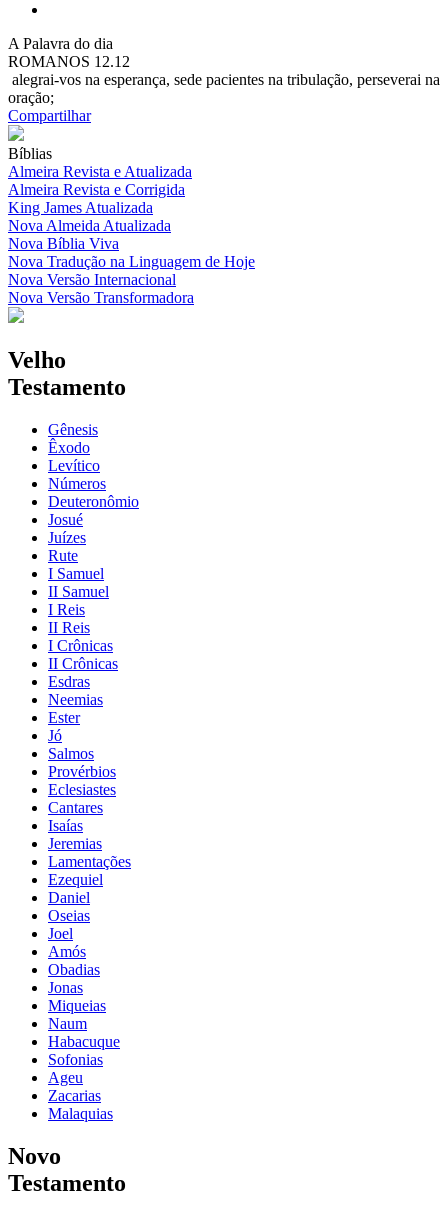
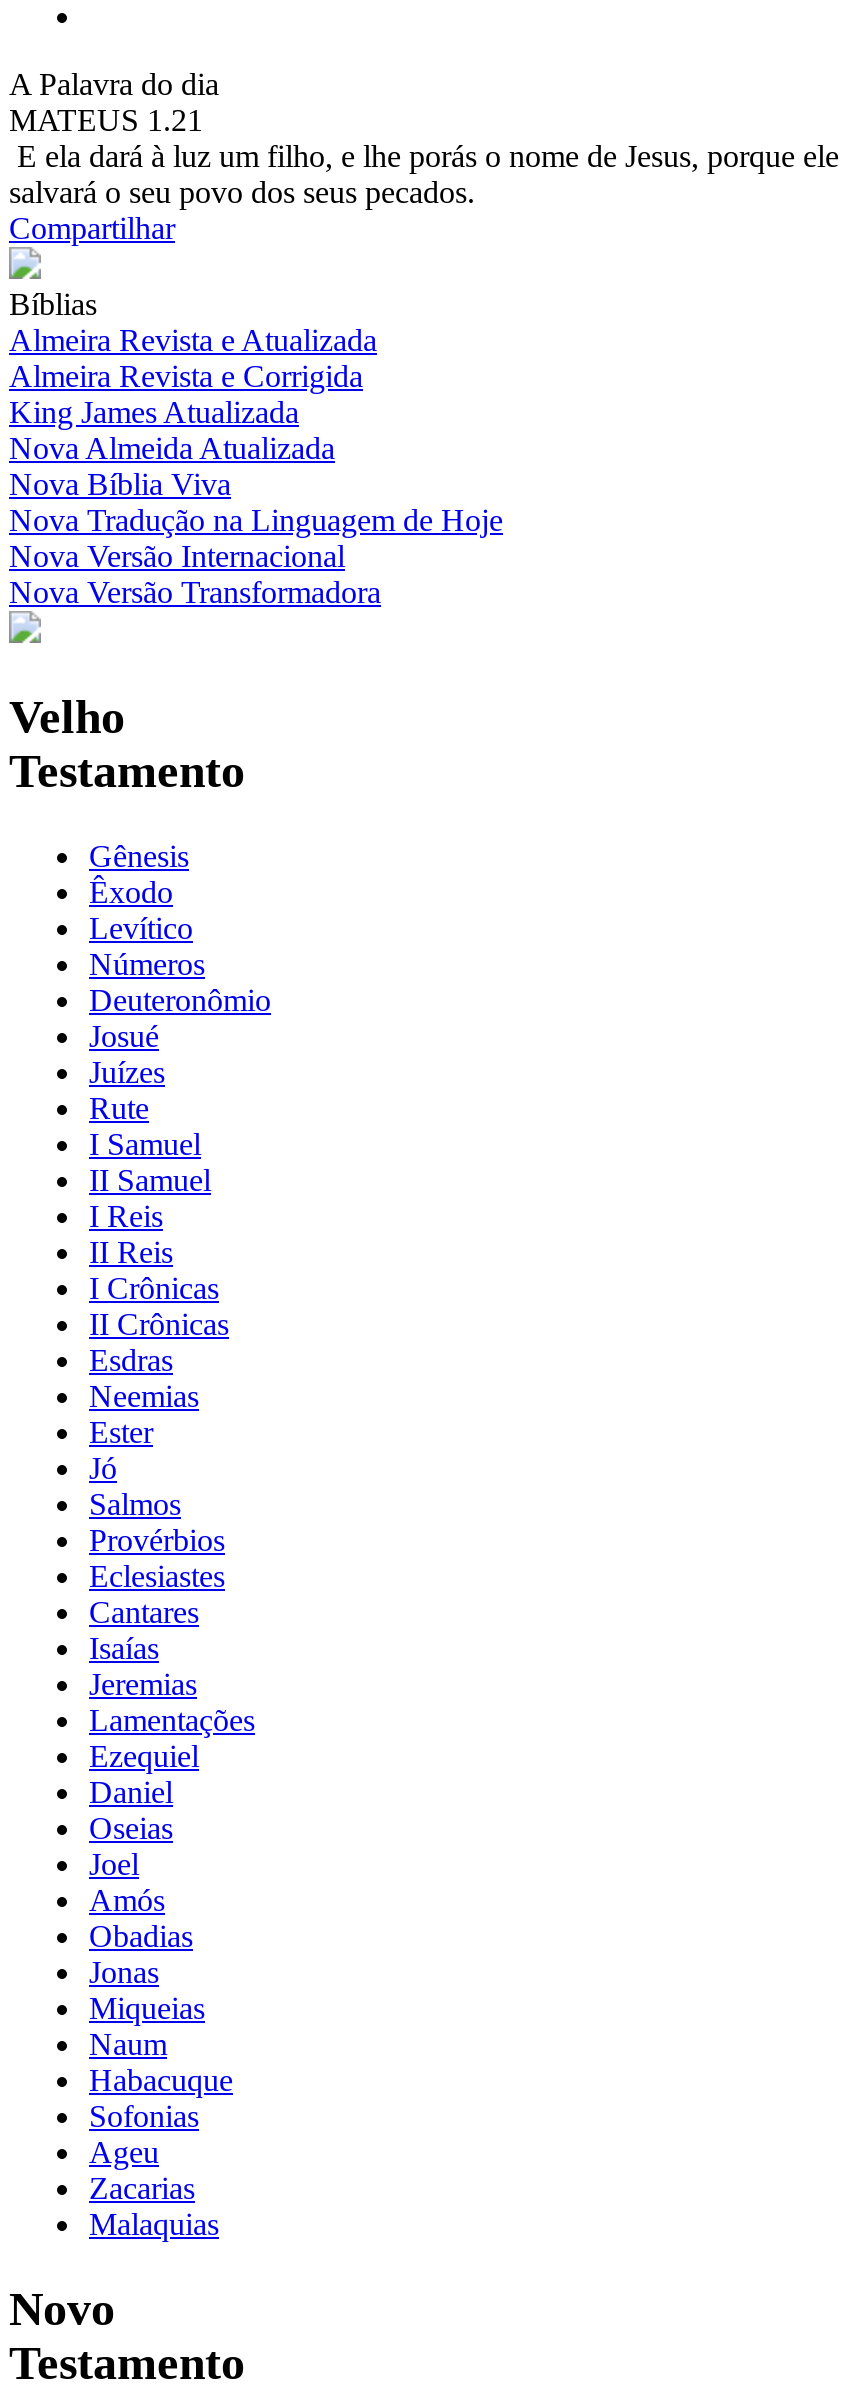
- ROMANOS 12.12
- alegrai-vos na esperança, sede pacientes na tribulação, perseverai na
- oração;
+ MATEUS 1.21
+ E ela dará à luz um filho, e lhe porás o nome de Jesus, porque ele
+ salvará o seu povo dos seus pecados.
